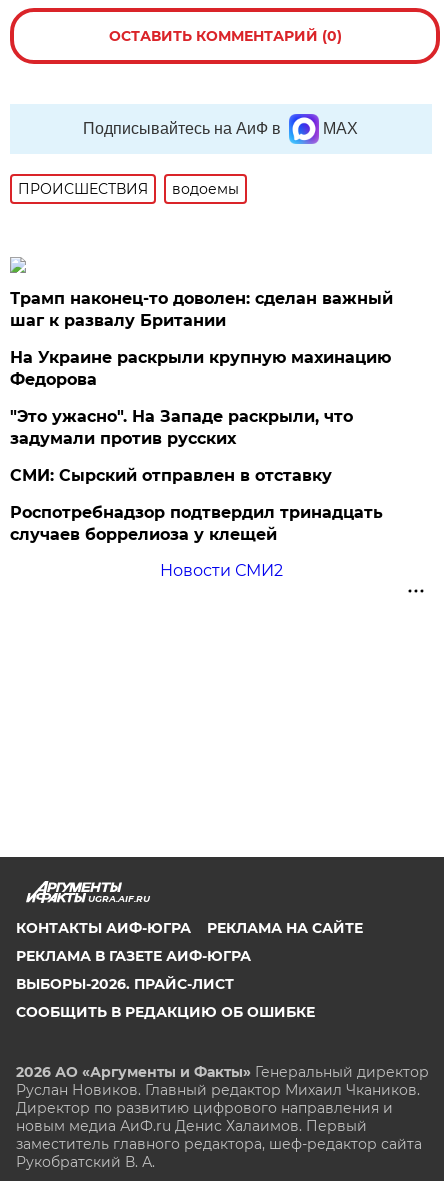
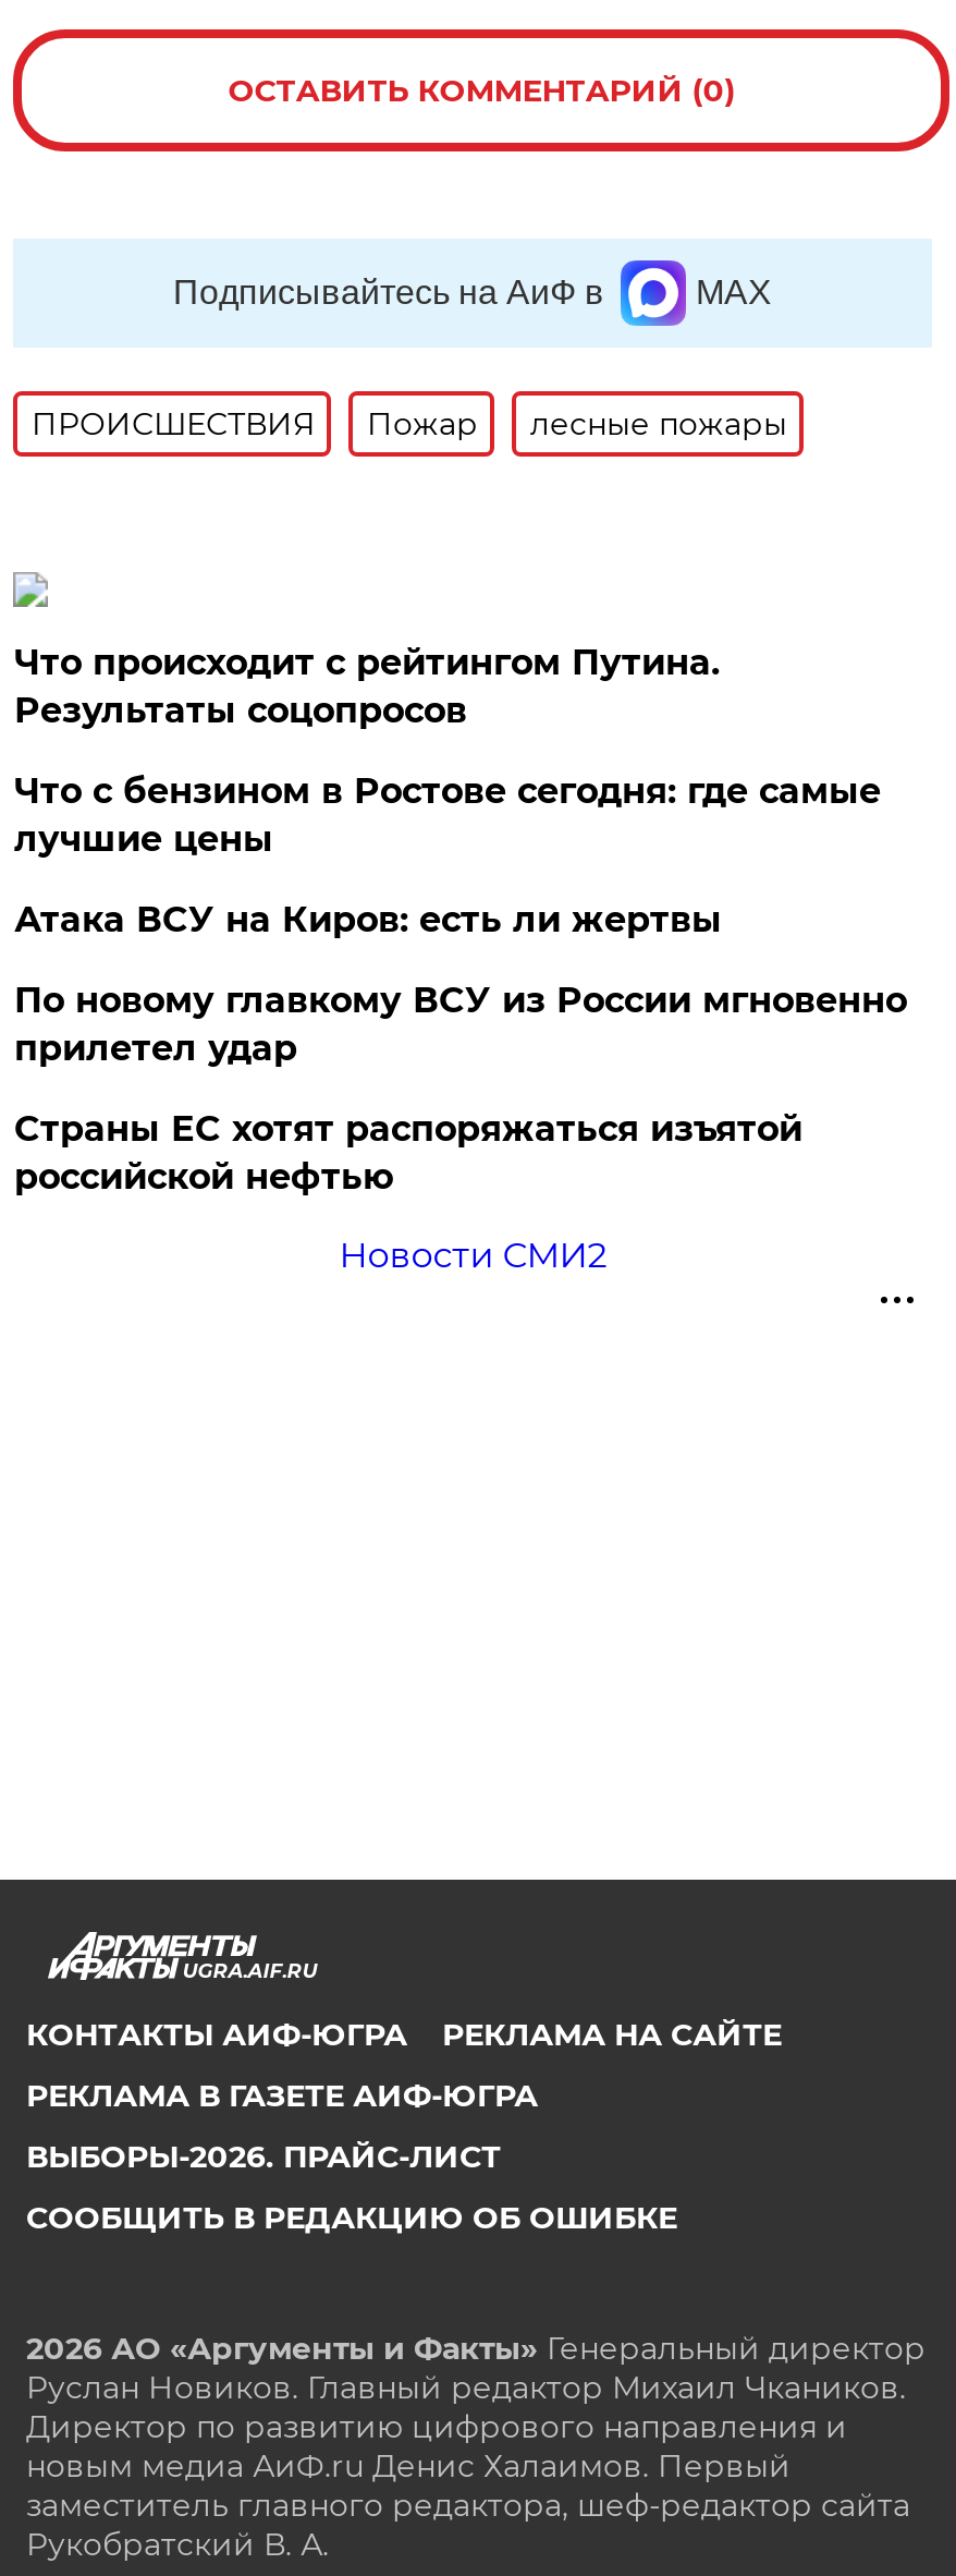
- водоемы
+ Пожар
+ лесные пожары

- Трамп наконец-то доволен: сделан важный
- шаг к развалу Британии
+ Что происходит с рейтингом Путина.
+ Результаты соцопросов

- На Украине раскрыли крупную махинацию
- Федорова
+ Что с бензином в Ростове сегодня: где самые
+ лучшие цены

- "Это ужасно". На Западе раскрыли, что
- задумали против русских
+ Атака ВСУ на Киров: есть ли жертвы

- СМИ: Сырский отправлен в отставку
+ По новому главкому ВСУ из России мгновенно
+ прилетел удар

- Роспотребнадзор подтвердил тринадцать
- случаев боррелиоза у клещей
+ Страны ЕС хотят распоряжаться изъятой
+ российской нефтью
